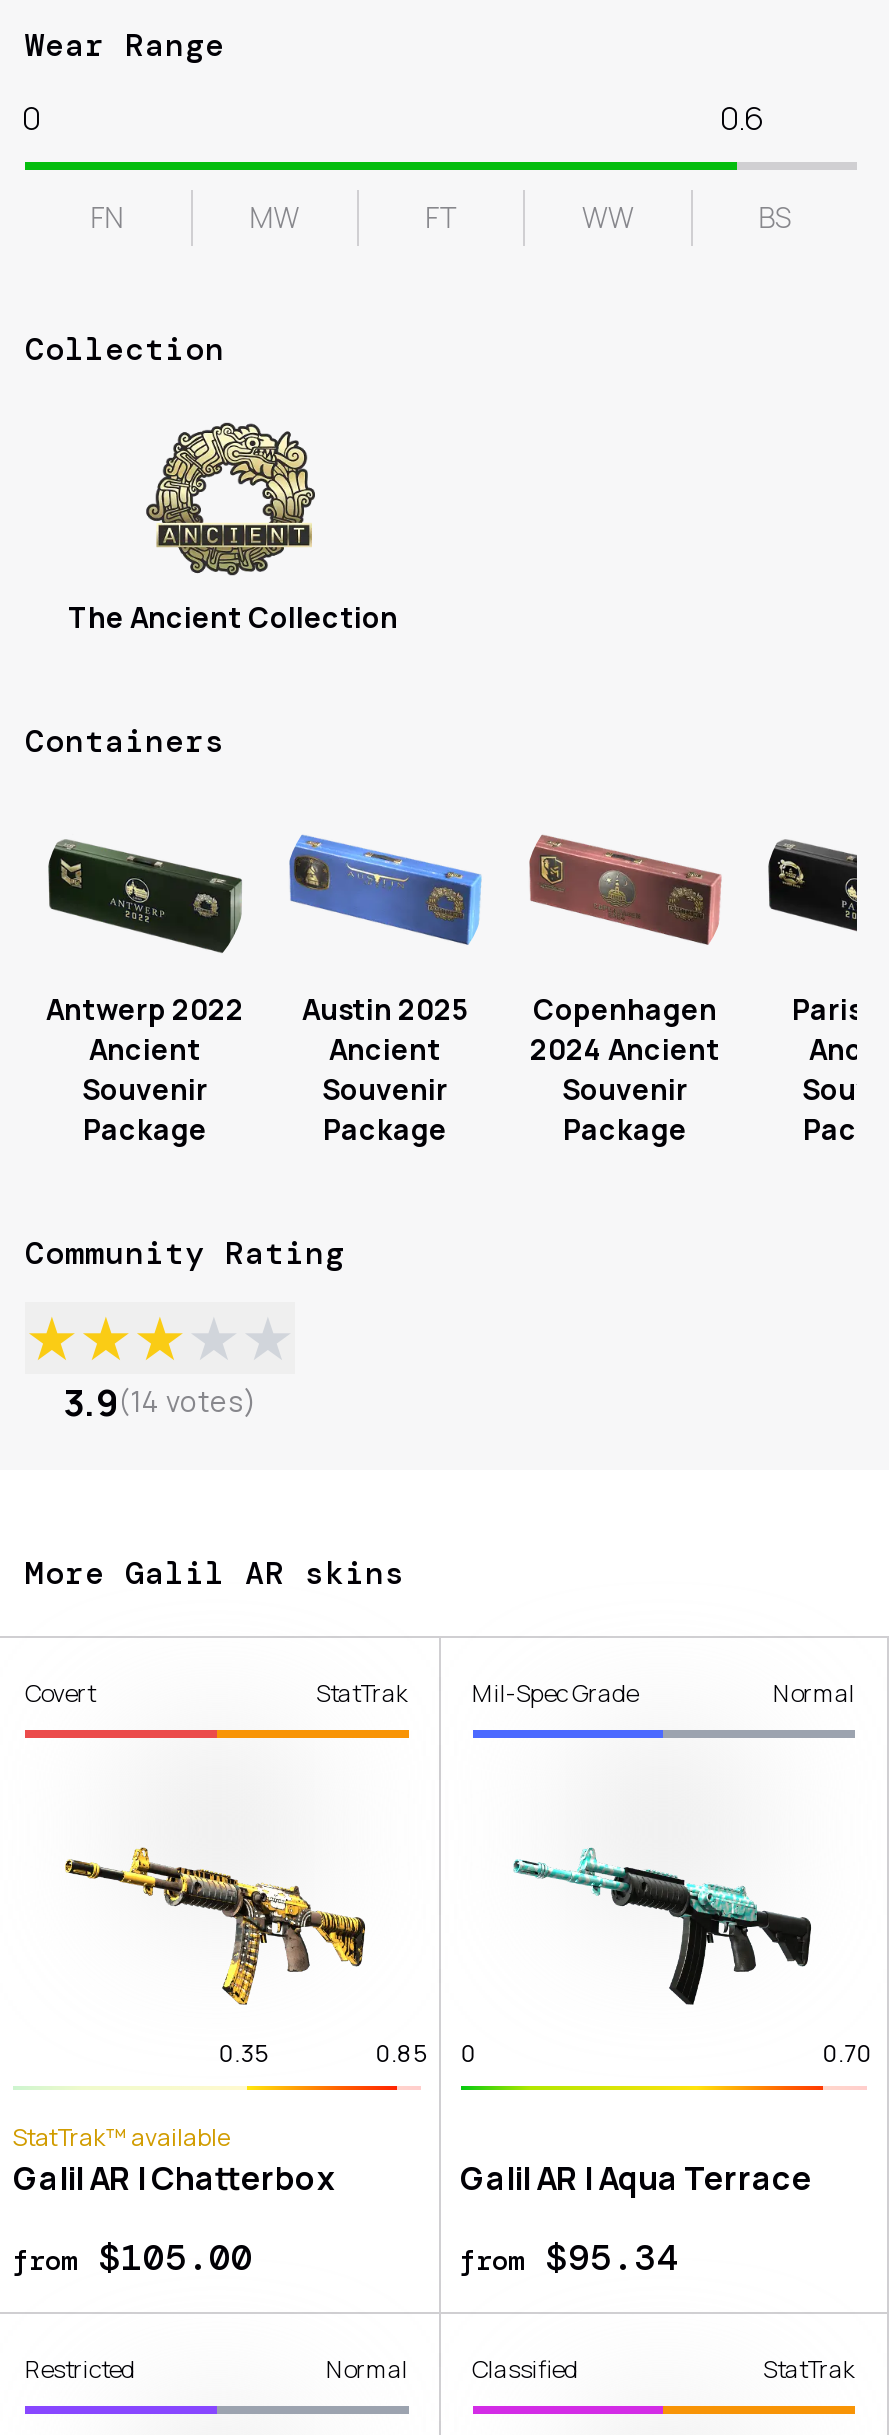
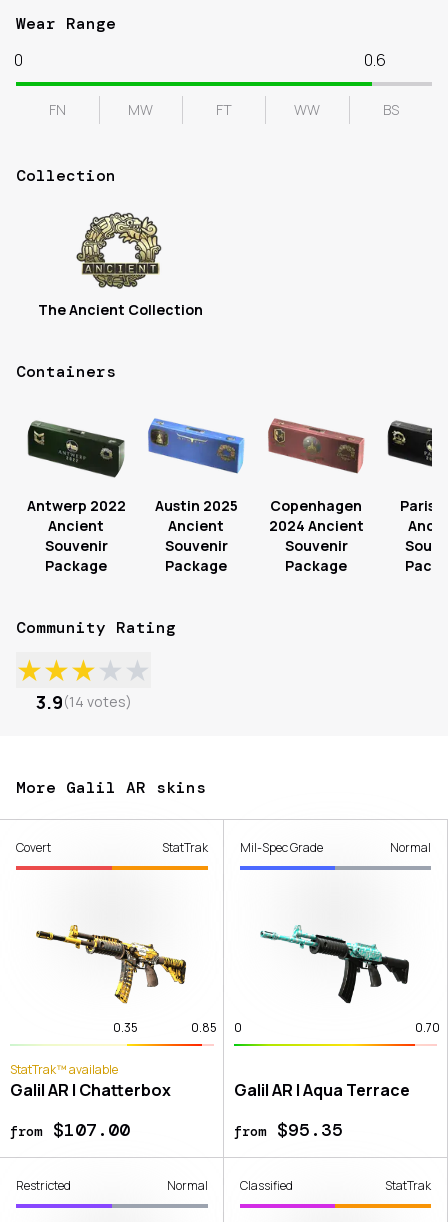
- from $105.00
+ from $107.00

- from $95.34
+ from $95.35
